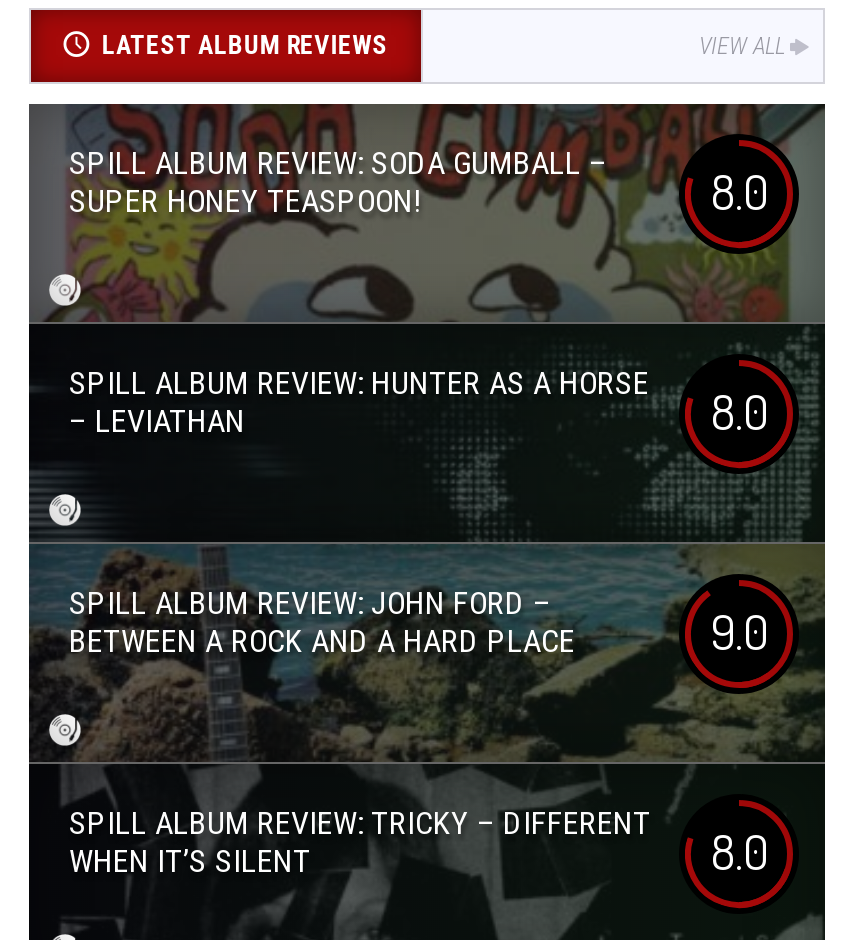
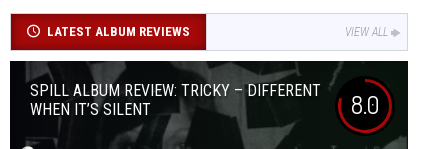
- [image]
- SPILL ALBUM REVIEW: SODA GUMBALL –
- SUPER HONEY TEASPOON!
- 8.0
- SPILL ALBUM REVIEW: HUNTER AS A HORSE
- – LEVIATHAN
- 8.0
- SPILL ALBUM REVIEW: JOHN FORD –
- BETWEEN A ROCK AND A HARD PLACE
- 9.0
